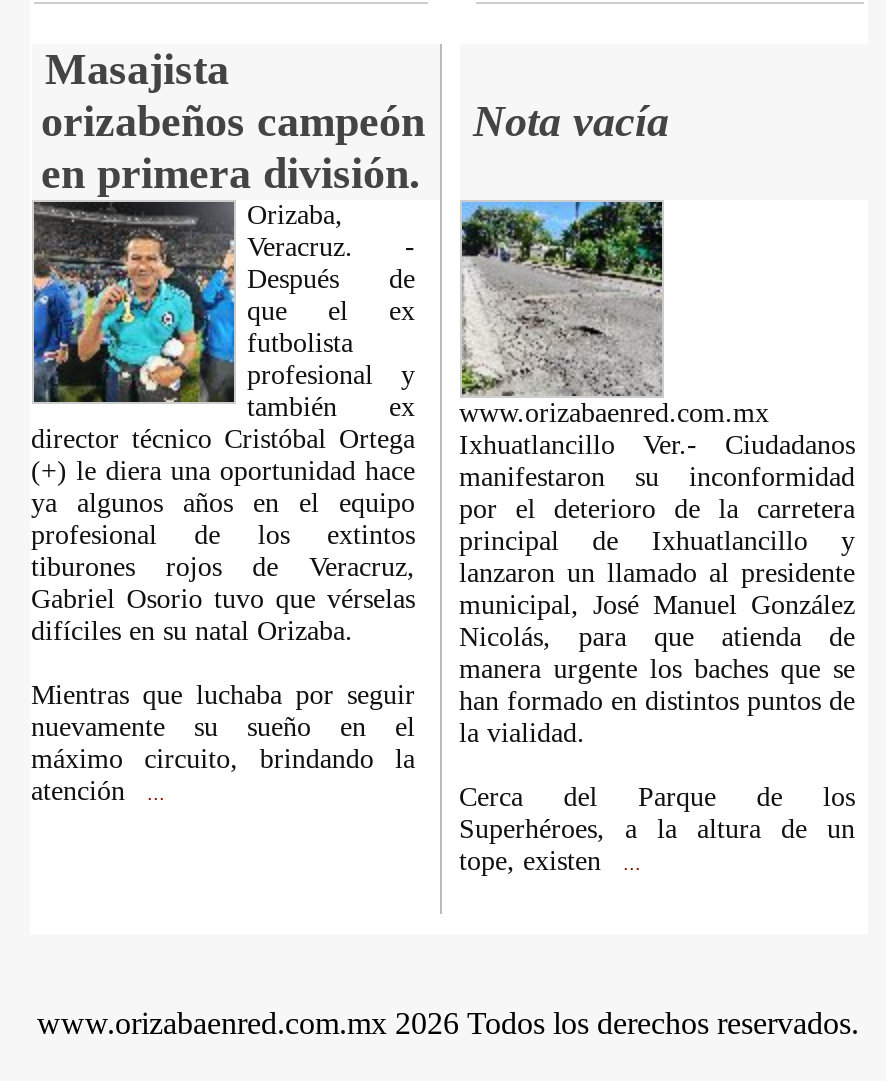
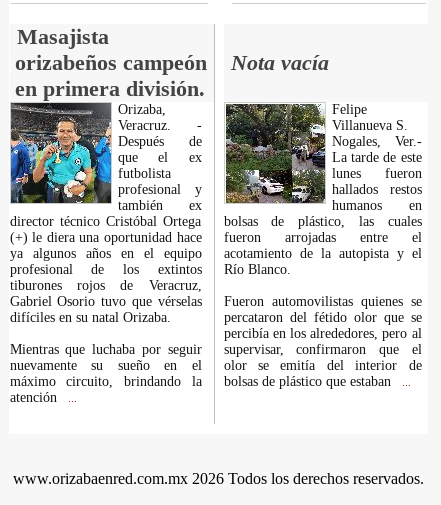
- [image]
- www.orizabaenred.com.mx
- Ixhuatlancillo Ver.- Ciudadanos
- manifestaron su inconformidad
- por el deterioro de la carretera
- principal de Ixhuatlancillo y
- lanzaron un llamado al presidente
- municipal, José Manuel González
- Nicolás, para que atienda de
- manera urgente los baches que se
- han formado en distintos puntos de
- la vialidad.
+ [image]
+ Felipe
+ Villanueva S.
+ Nogales, Ver.-
+ La tarde de este
+ lunes fueron
+ hallados restos
+ humanos en
+ bolsas de plástico, las cuales
+ fueron arrojadas entre el
+ acotamiento de la autopista y el
+ Río Blanco.

- Cerca del Parque de los
- Superhéroes, a la altura de un
- tope, existen ...
+ Fueron automovilistas quienes se
+ percataron del fétido olor que se
+ percibía en los alrededores, pero al
+ supervisar, confirmaron que el
+ olor se emitía del interior de
+ bolsas de plástico que estaban ...
